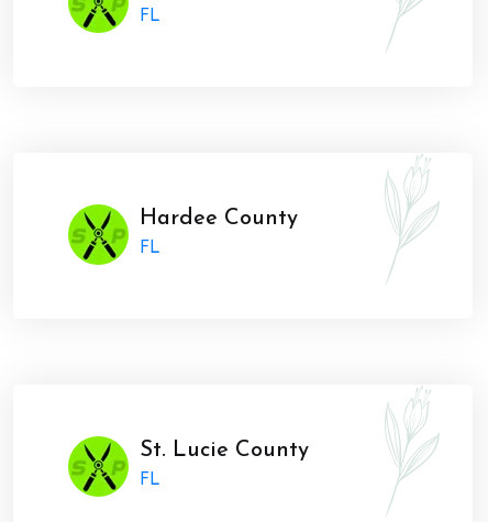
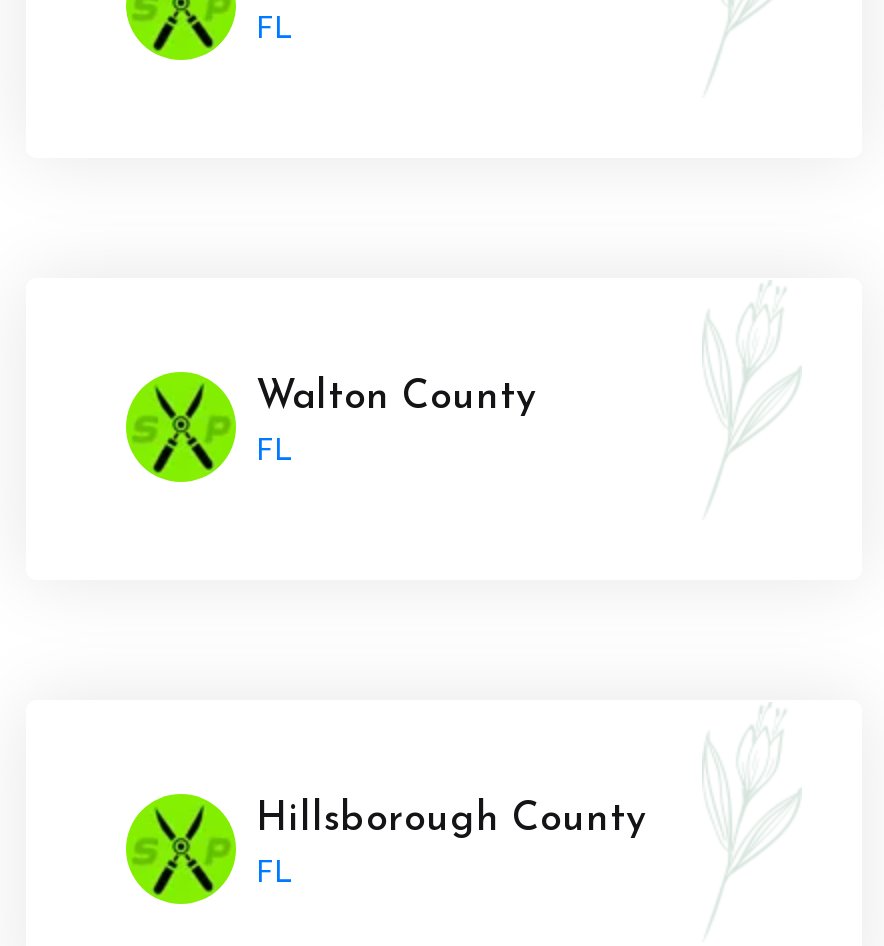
- Hardee County
+ Walton County

- St. Lucie County
+ Hillsborough County
